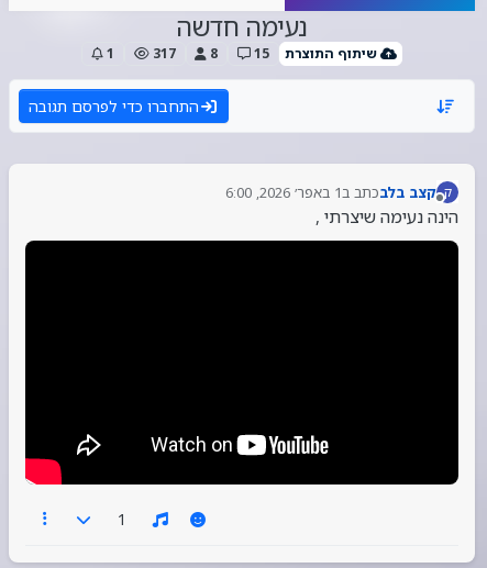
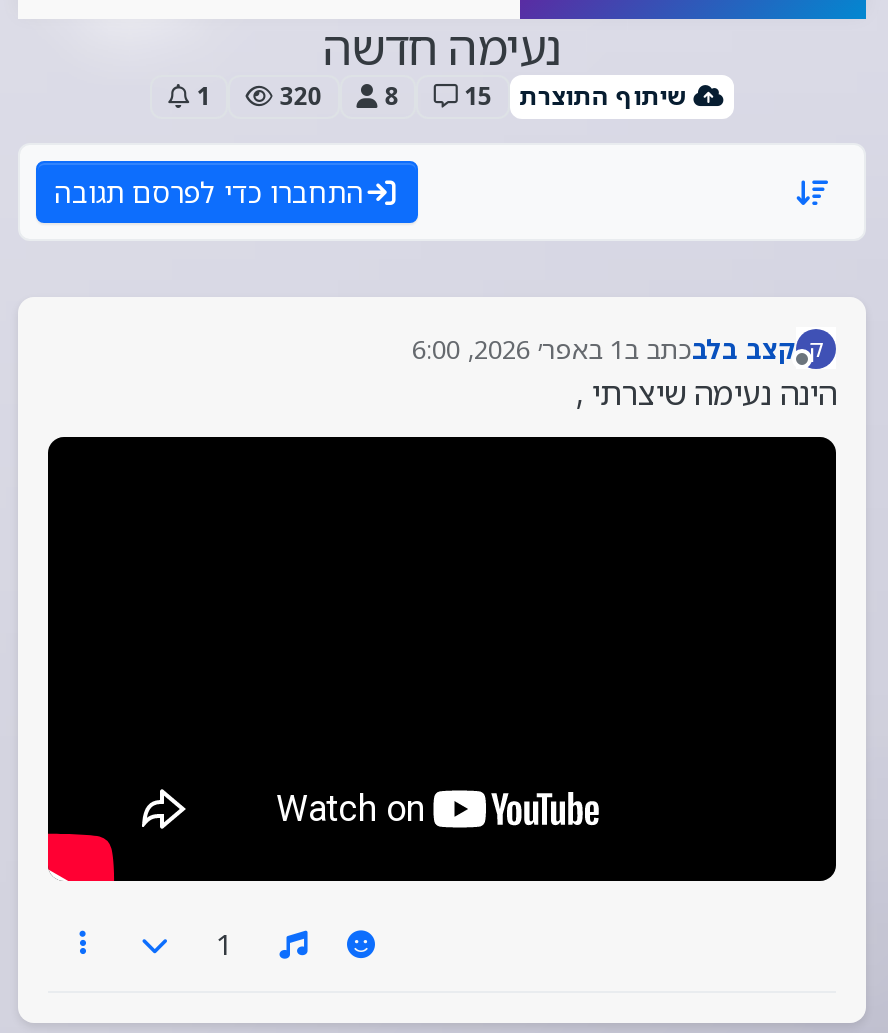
- שיתוף התוצרת 15 8 317
+ שיתוף התוצרת 15 8 320
